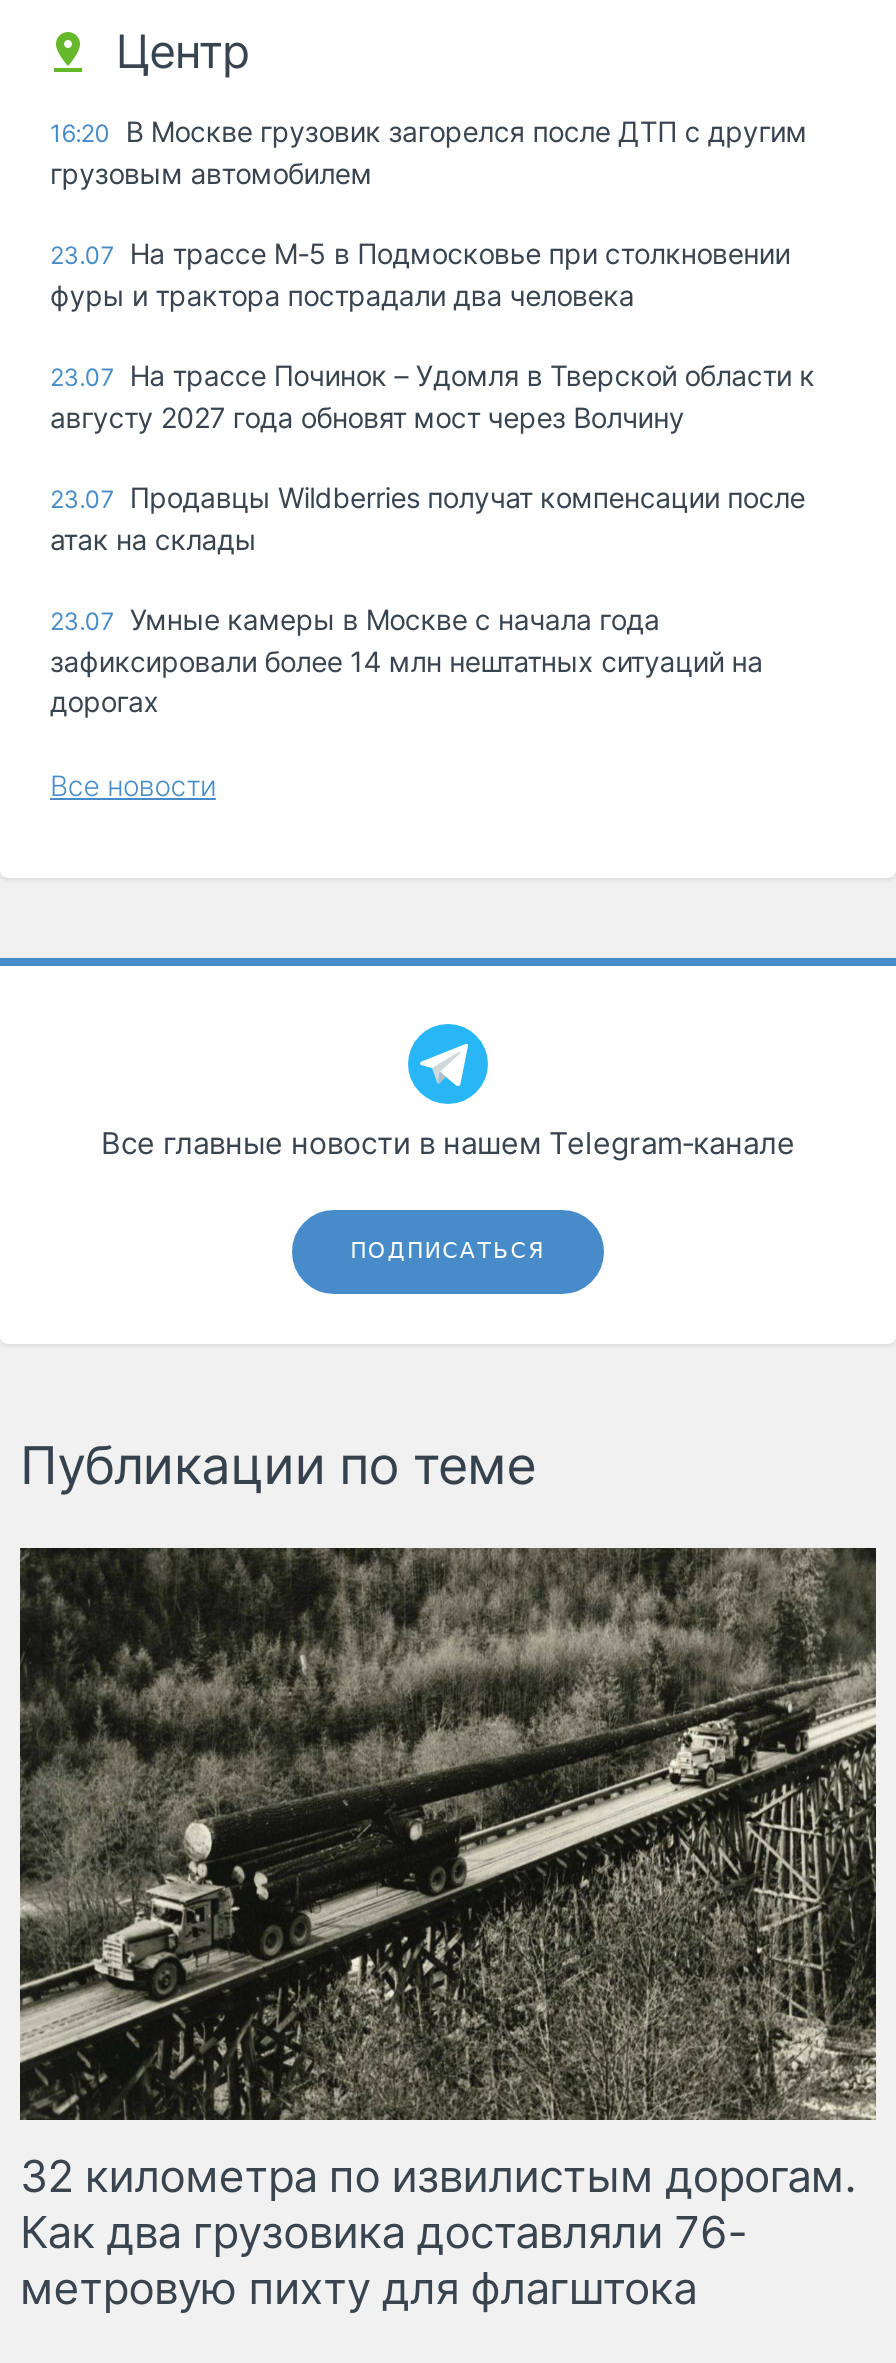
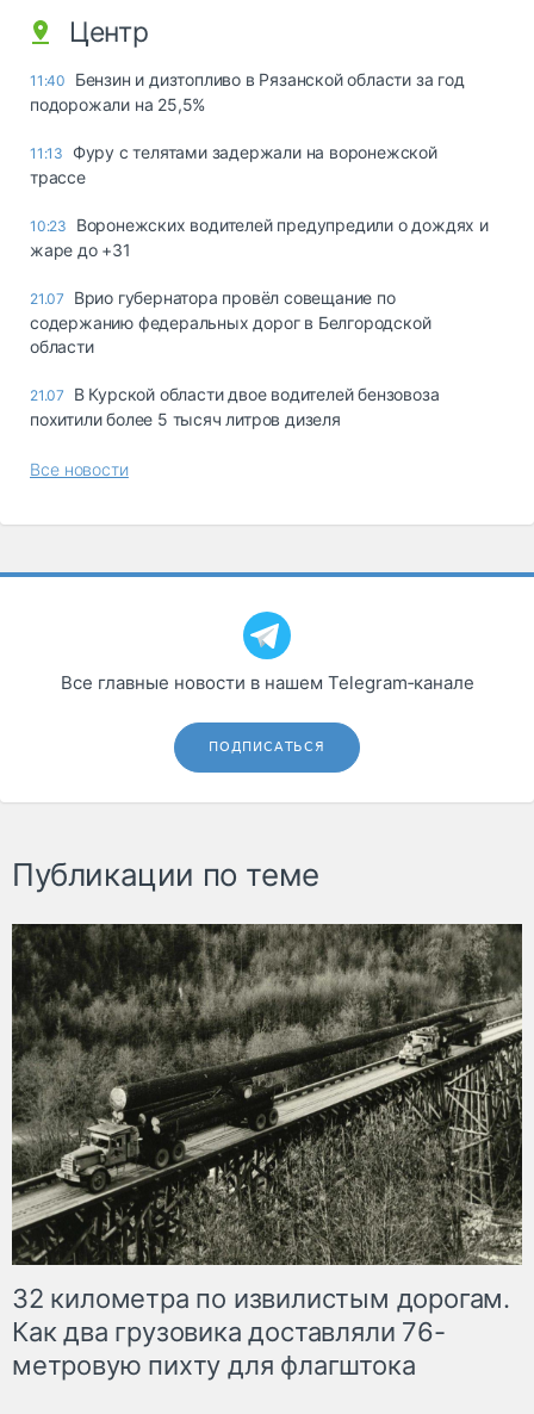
- 16:20 В Москве грузовик загорелся после ДТП с другим
- грузовым автомобилем
+ 11:40 Бензин и дизтопливо в Рязанской области за год
+ подорожали на 25,5%

- 23.07 На трассе М-5 в Подмосковье при столкновении
- фуры и трактора пострадали два человека
+ 11:13 Фуру с телятами задержали на воронежской
+ трассе

- 23.07 На трассе Починок – Удомля в Тверской области к
- августу 2027 года обновят мост через Волчину
+ 10:23 Воронежских водителей предупредили о дождях и
+ жаре до +31

- 23.07 Продавцы Wildberries получат компенсации после
- атак на склады
+ 21.07 Врио губернатора провёл совещание по
+ содержанию федеральных дорог в Белгородской
+ области

- 23.07 Умные камеры в Москве с начала года
- зафиксировали более 14 млн нештатных ситуаций на
- дорогах
+ 21.07 В Курской области двое водителей бензовоза
+ похитили более 5 тысяч литров дизеля
